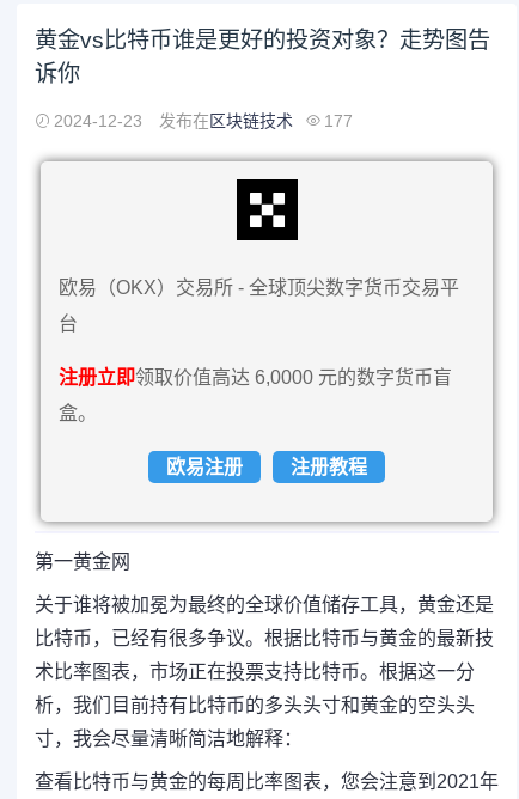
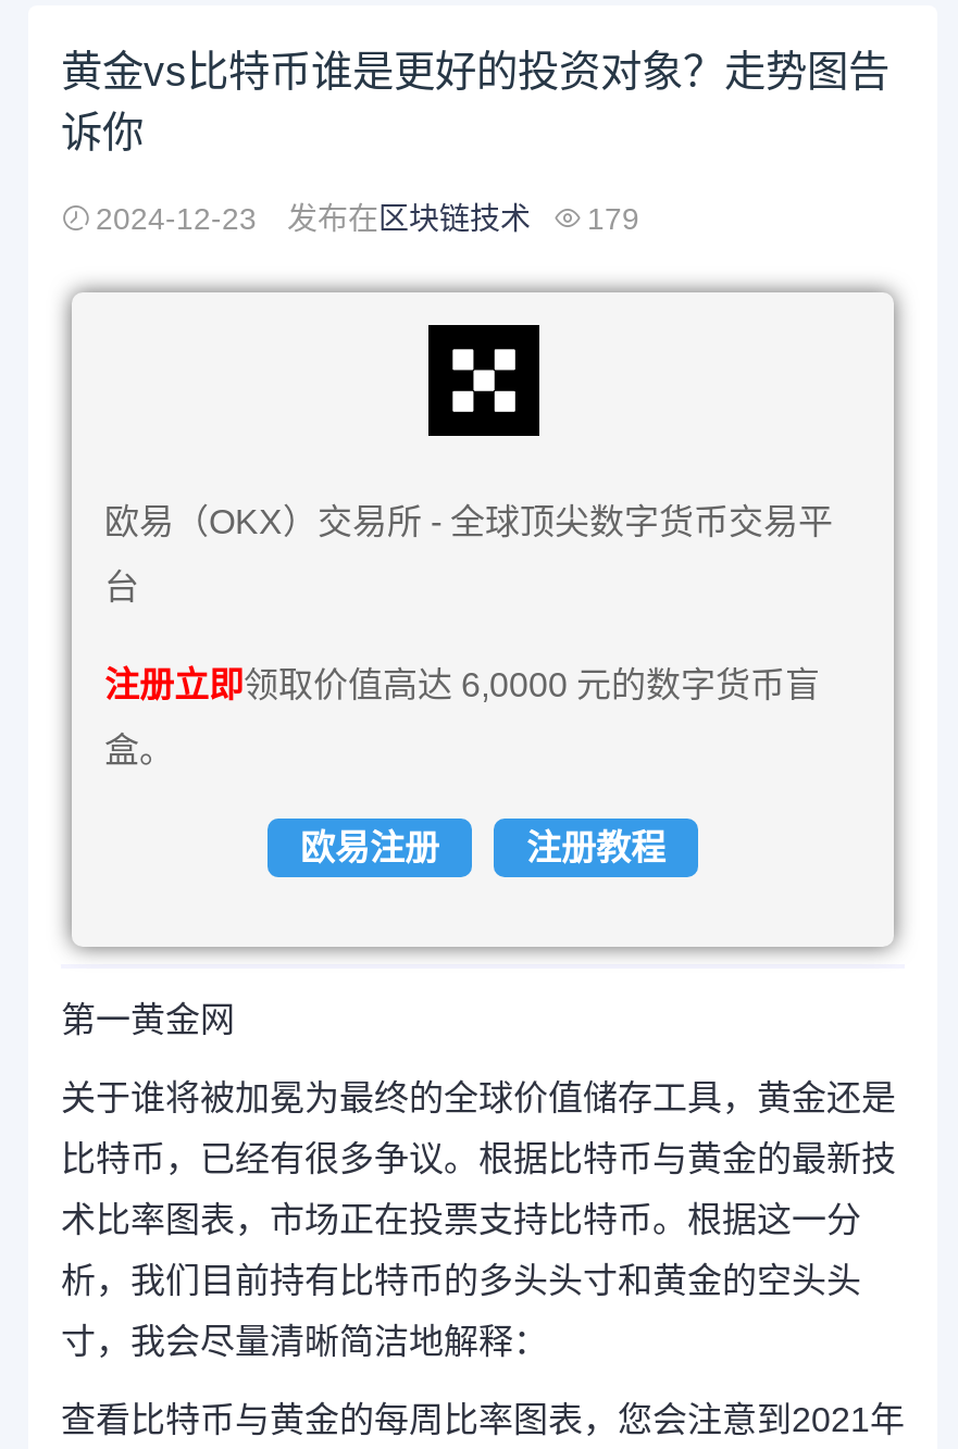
- 2024-12-23 发布在区块链技术 177
+ 2024-12-23 发布在区块链技术 179
